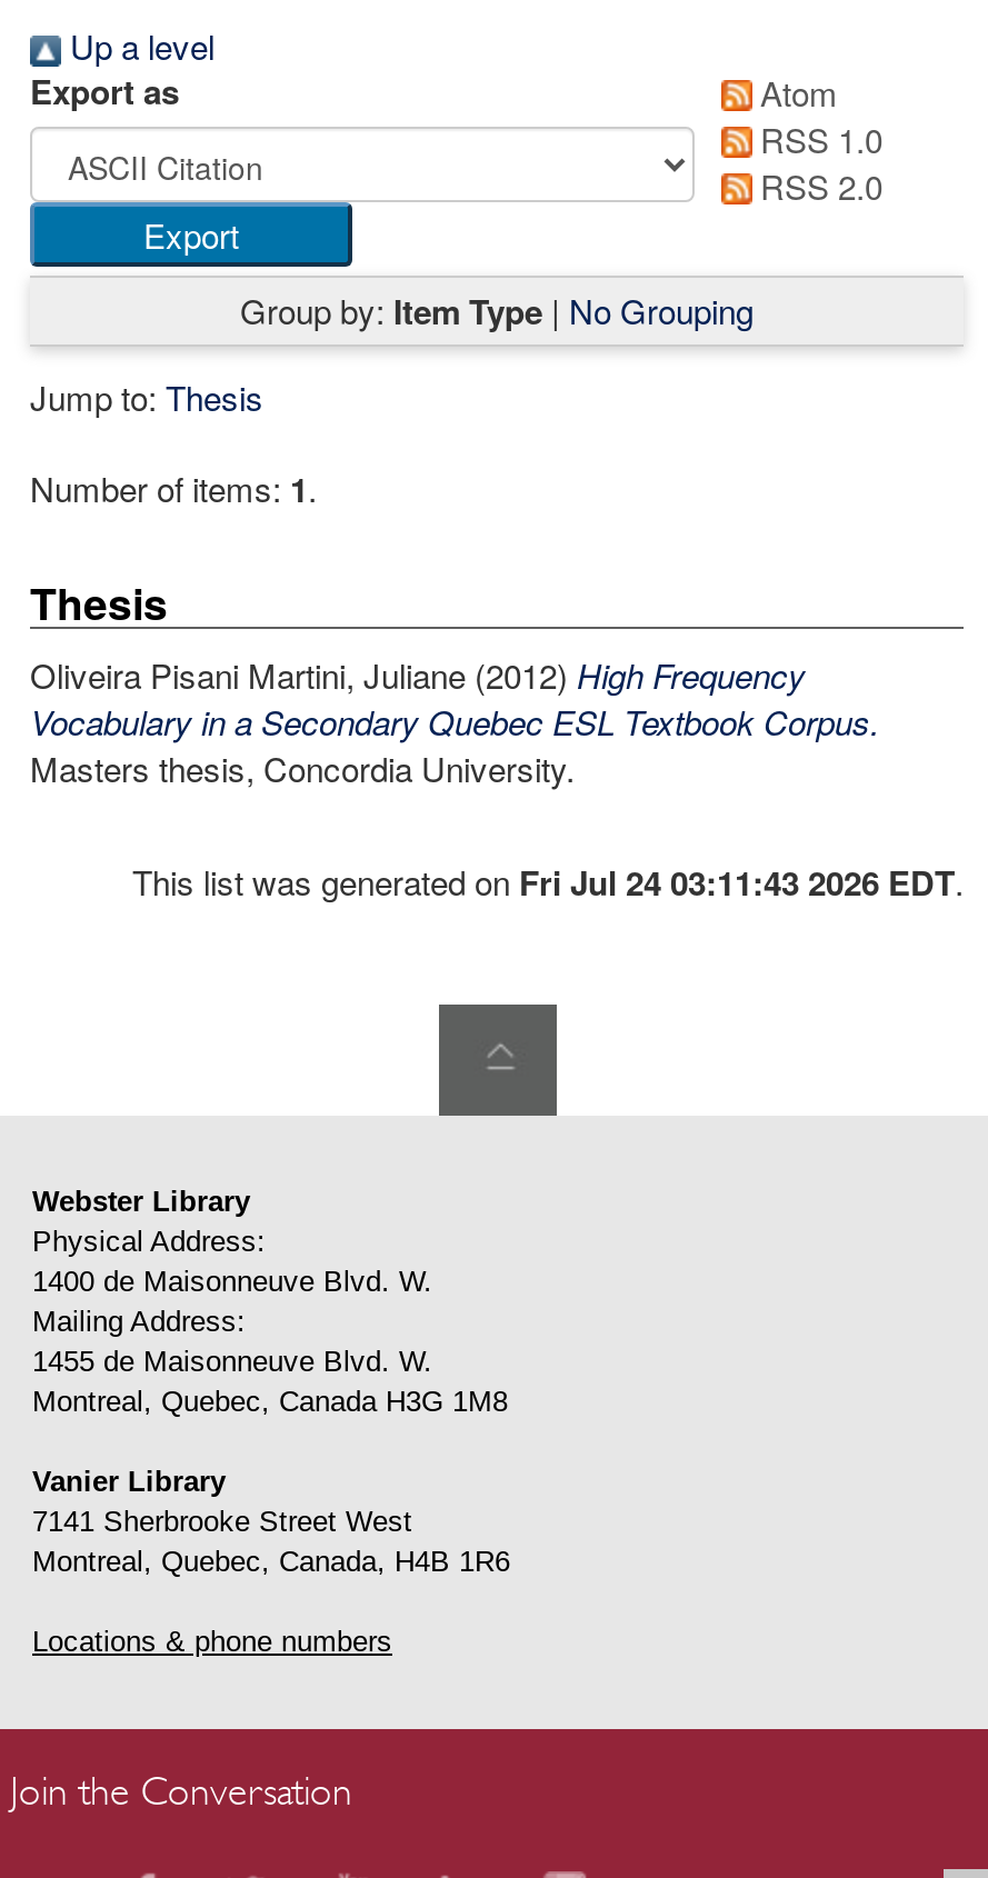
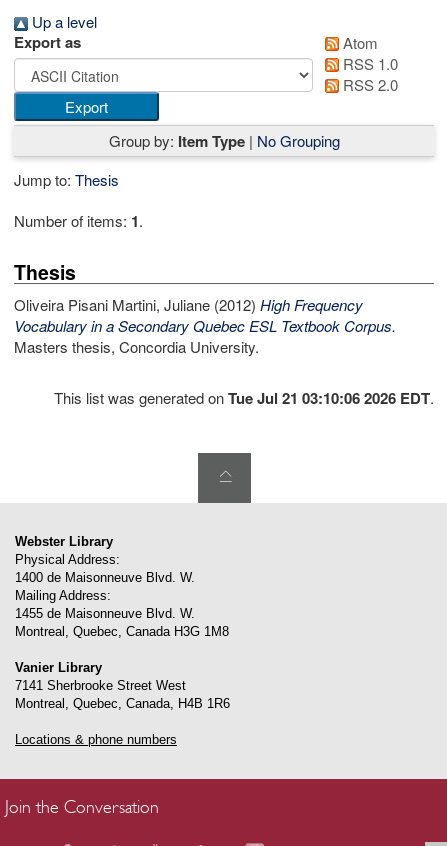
- This list was generated on Fri Jul 24 03:11:43 2026 EDT.
+ This list was generated on Tue Jul 21 03:10:06 2026 EDT.
